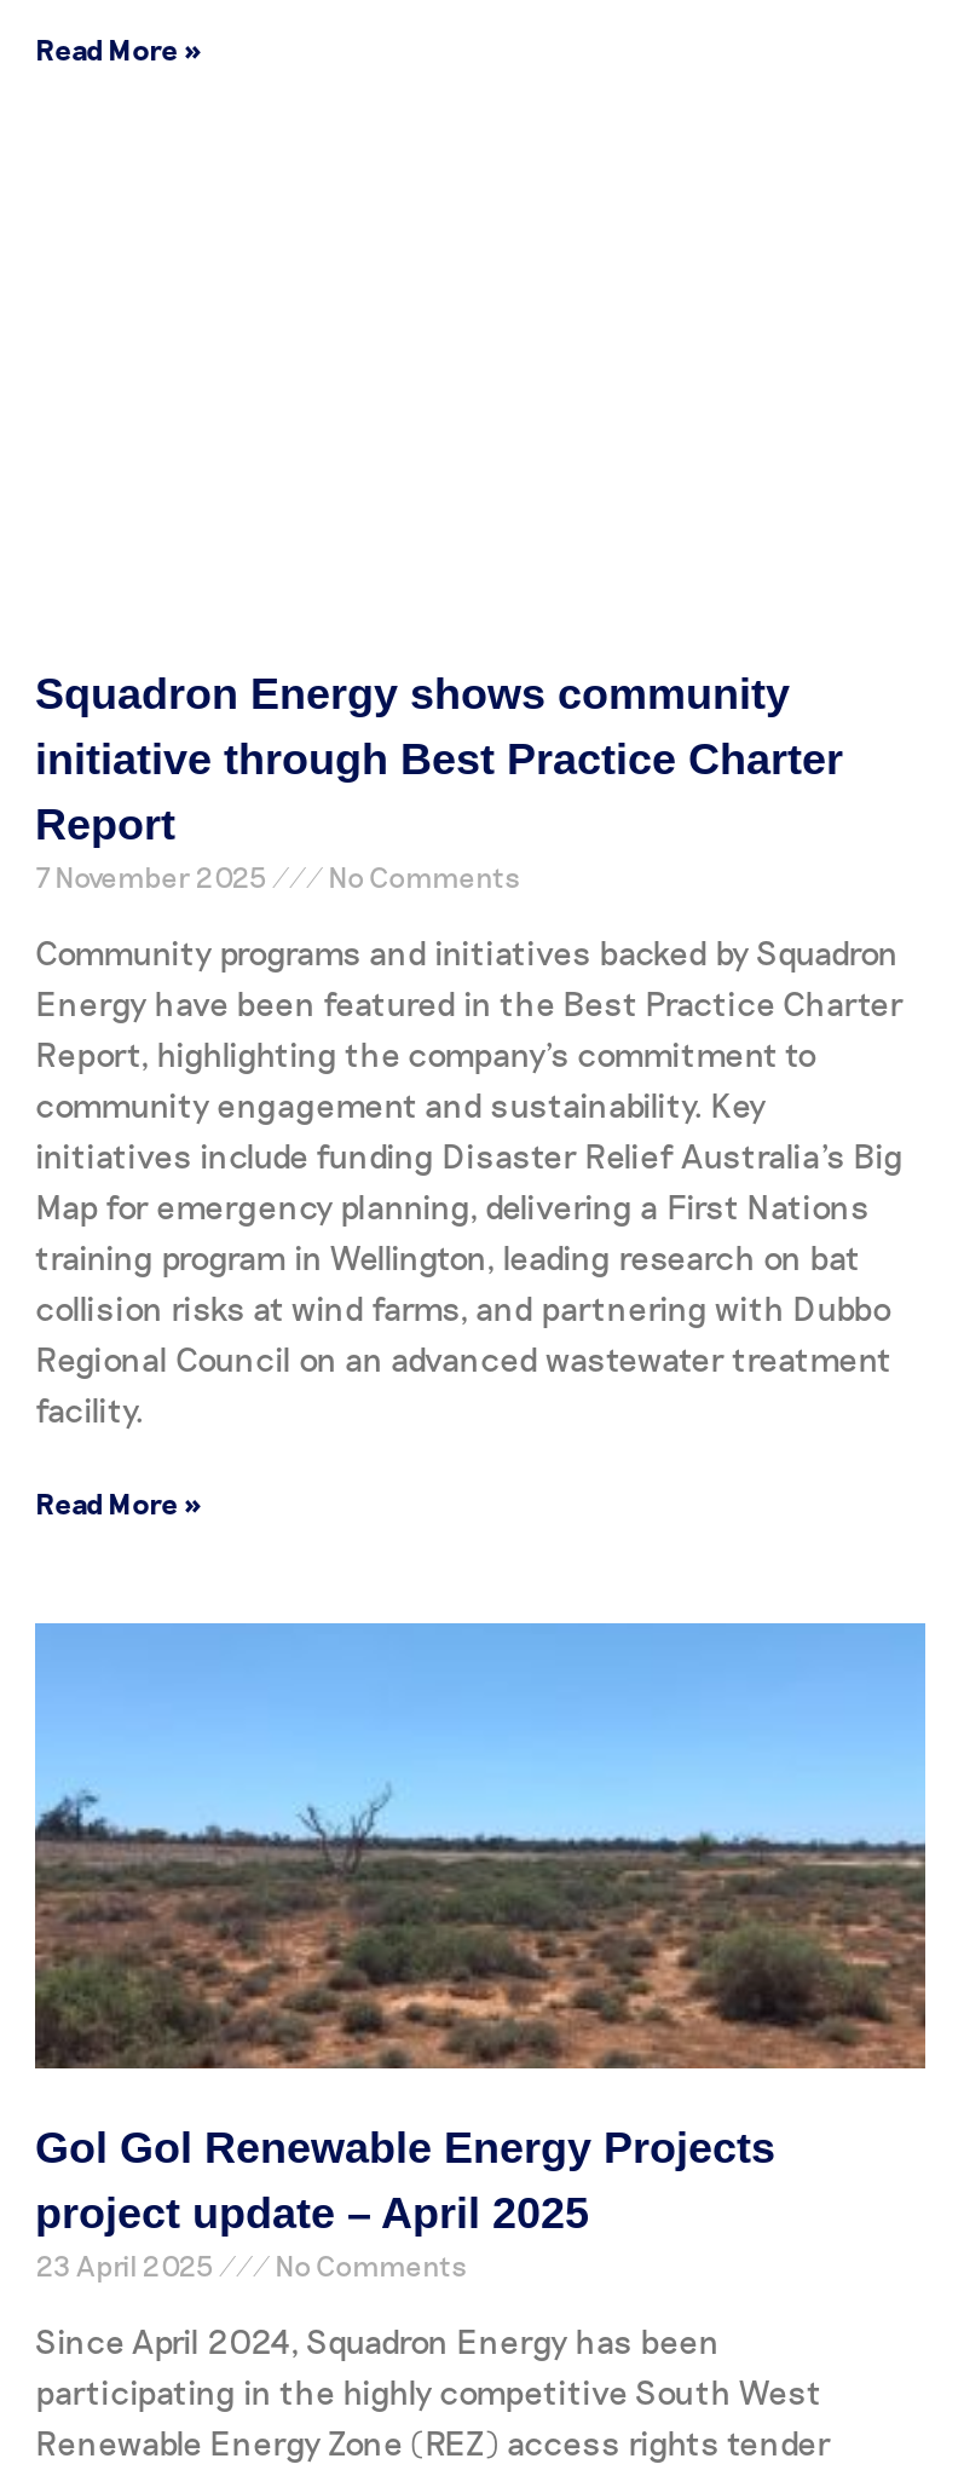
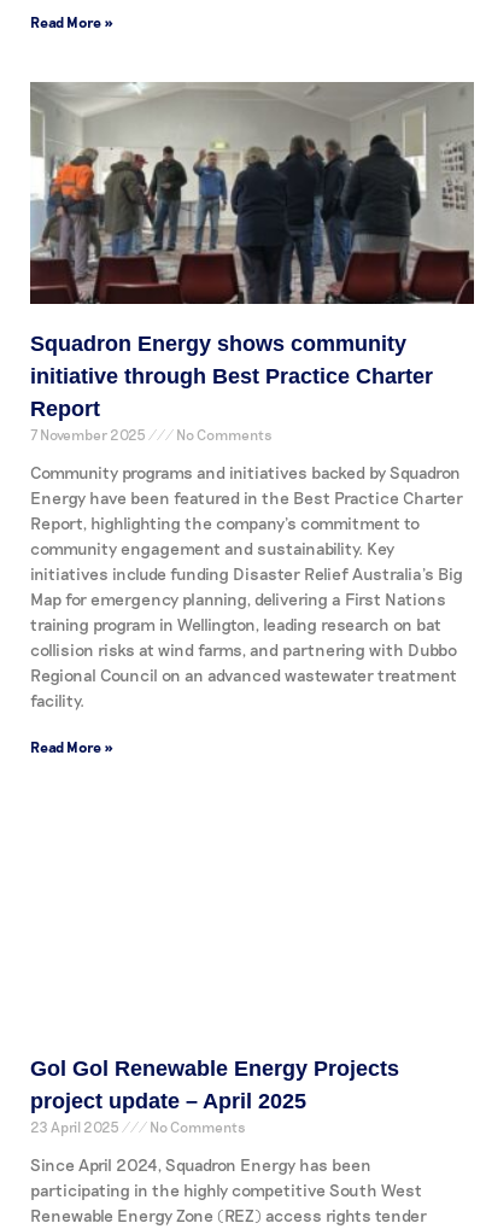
+ [image]

- [image]
